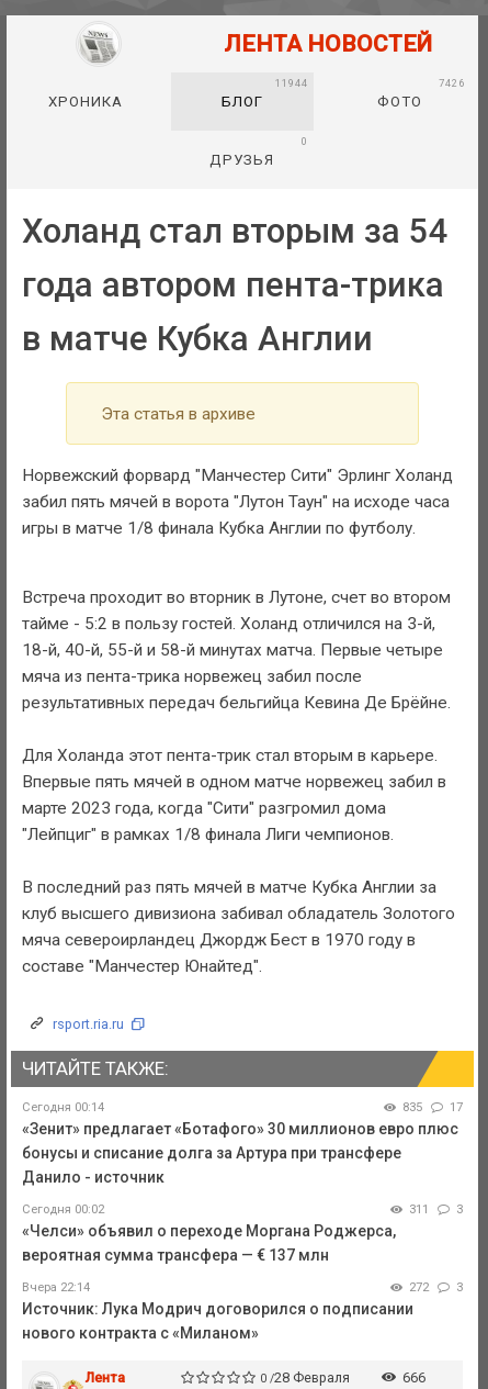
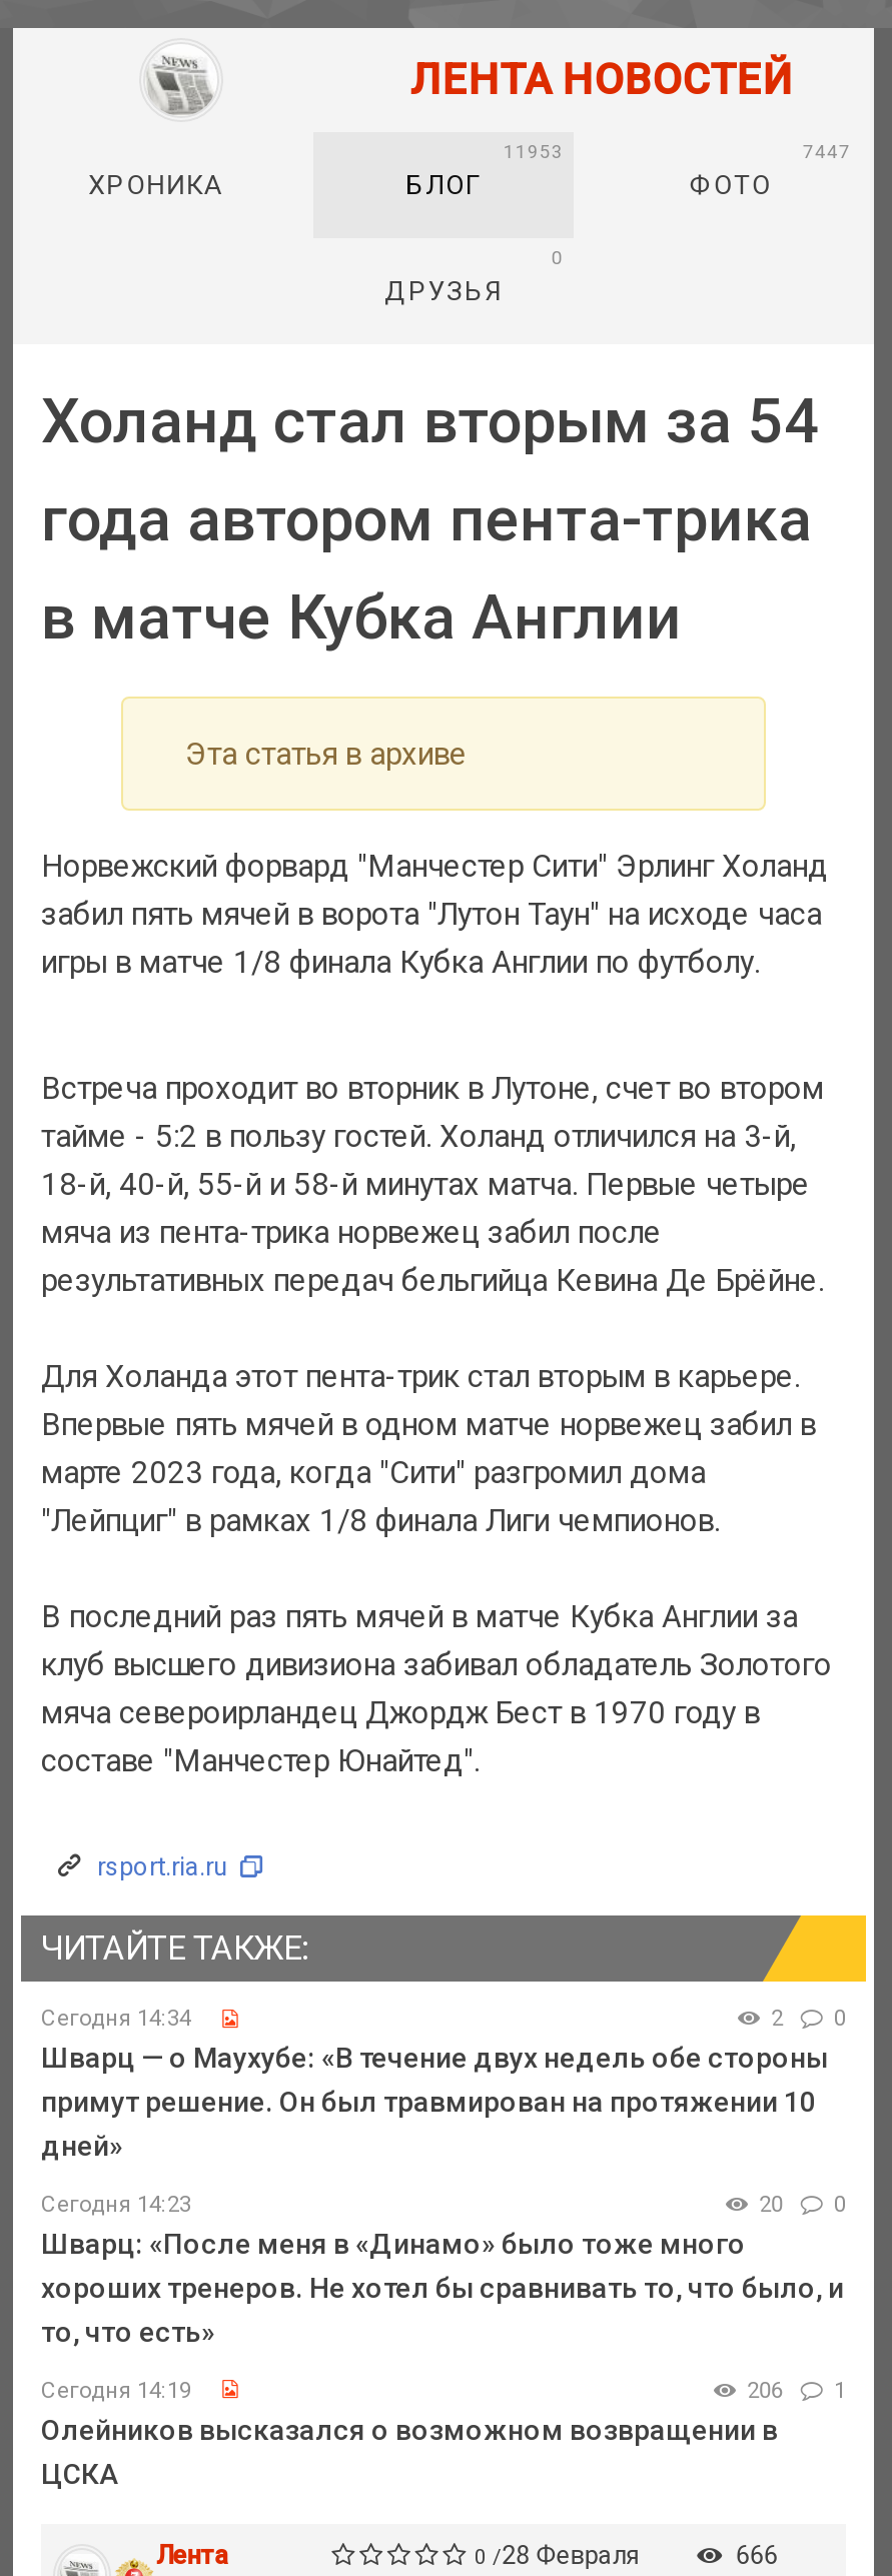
- 11944
+ 11953

- 7426
+ 7447

- Сегодня 00:14
- 835
- 17
- «Зенит» предлагает «Ботафого» 30 миллионов евро плюс
- бонусы и списание долга за Артура при трансфере
- Данило - источник
+ Сегодня 14:34
+ 2
+ 0
+ Шварц — о Маухубе: «В течение двух недель обе стороны
+ примут решение. Он был травмирован на протяжении 10
+ дней»

- Сегодня 00:02
- 311
- 3
- «Челси» объявил о переходе Моргана Роджерса,
- вероятная сумма трансфера — € 137 млн
+ Сегодня 14:23
+ 20
+ 0
+ Шварц: «После меня в «Динамо» было тоже много
+ хороших тренеров. Не хотел бы сравнивать то, что было, и
+ то, что есть»

- Вчера 22:14
- 272
- 3
- Источник: Лука Модрич договорился о подписании
- нового контракта с «Миланом»
+ Сегодня 14:19
+ 206
+ 1
+ Олейников высказался о возможном возвращении в
+ ЦСКА
